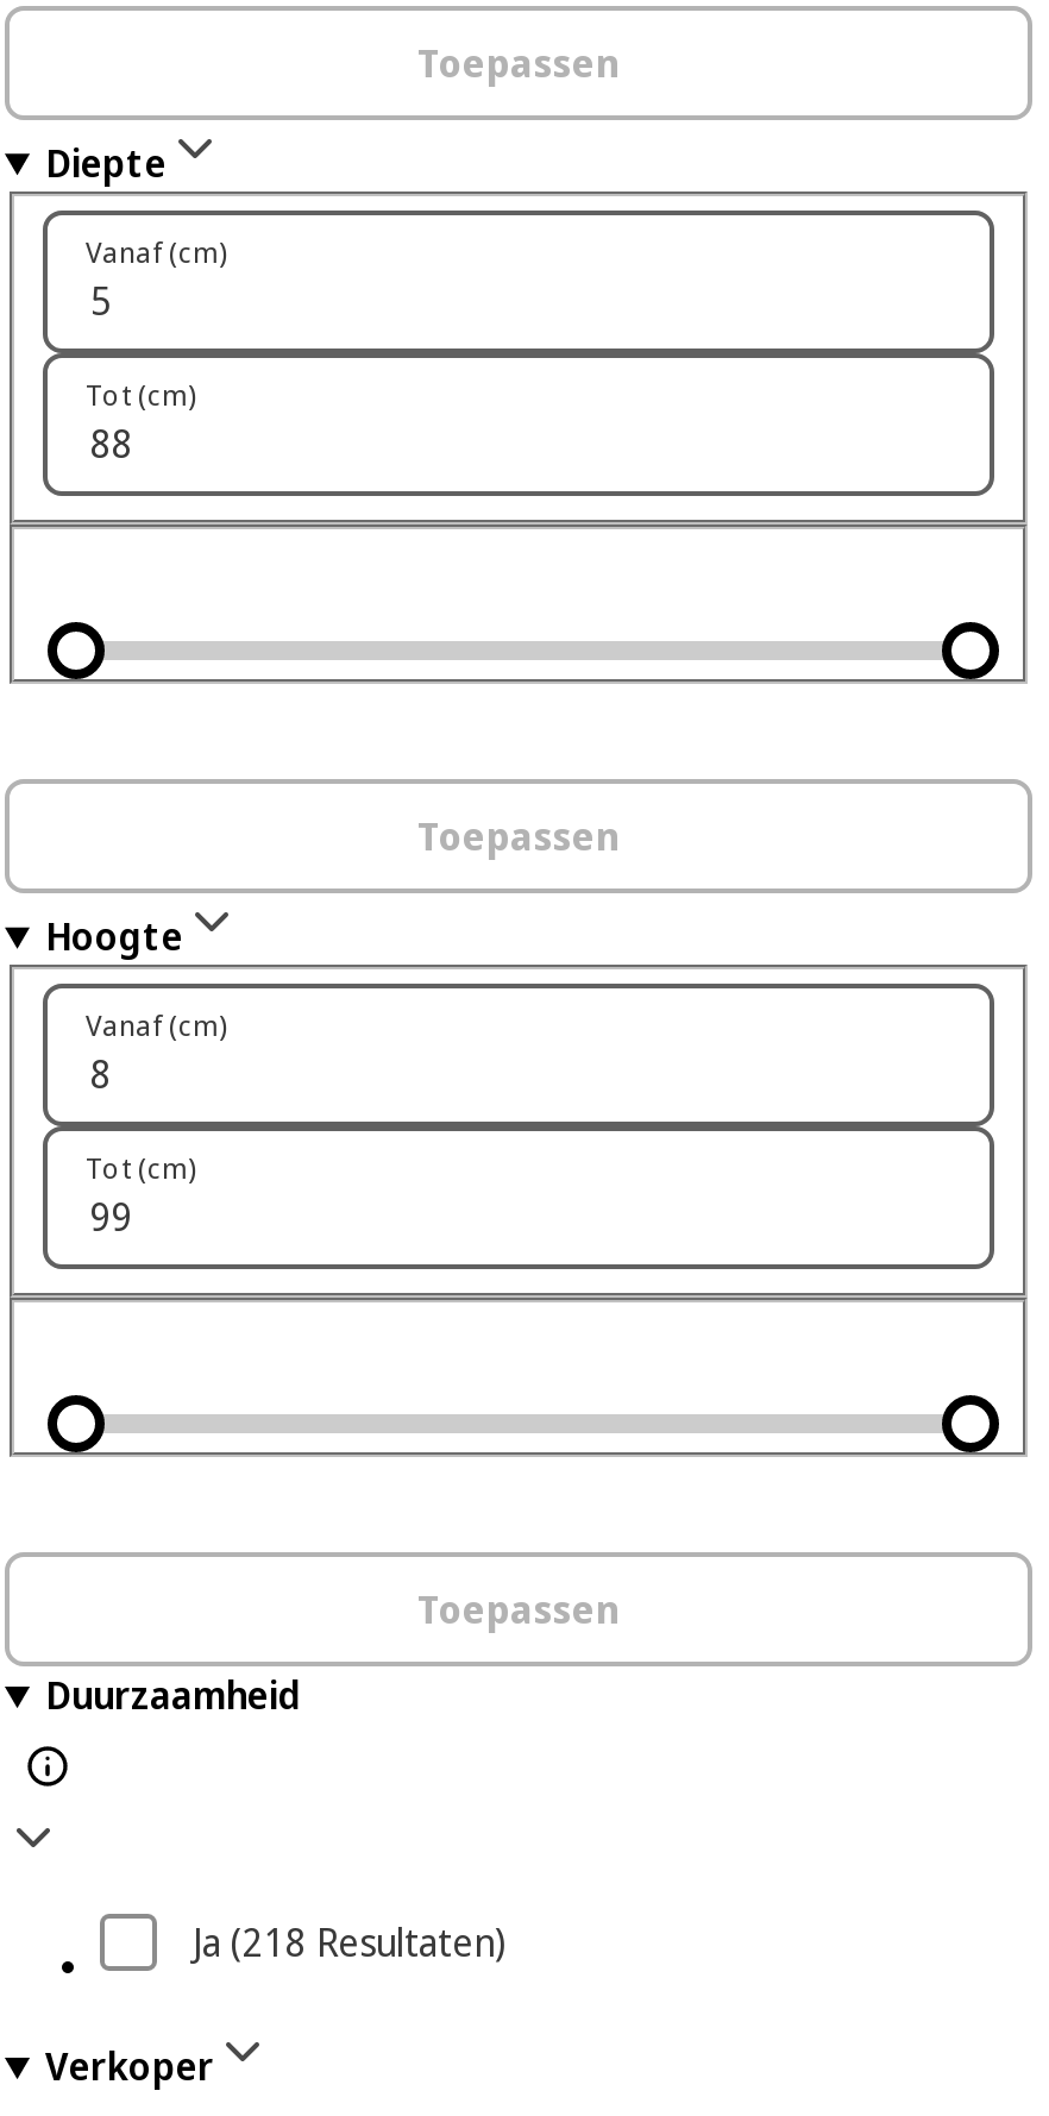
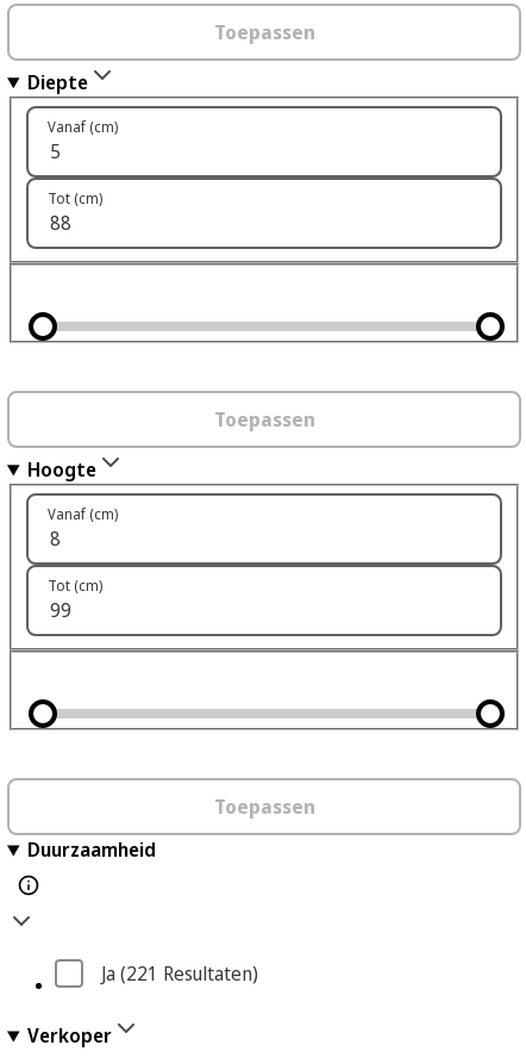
- Ja (218 Resultaten)
+ Ja (221 Resultaten)
